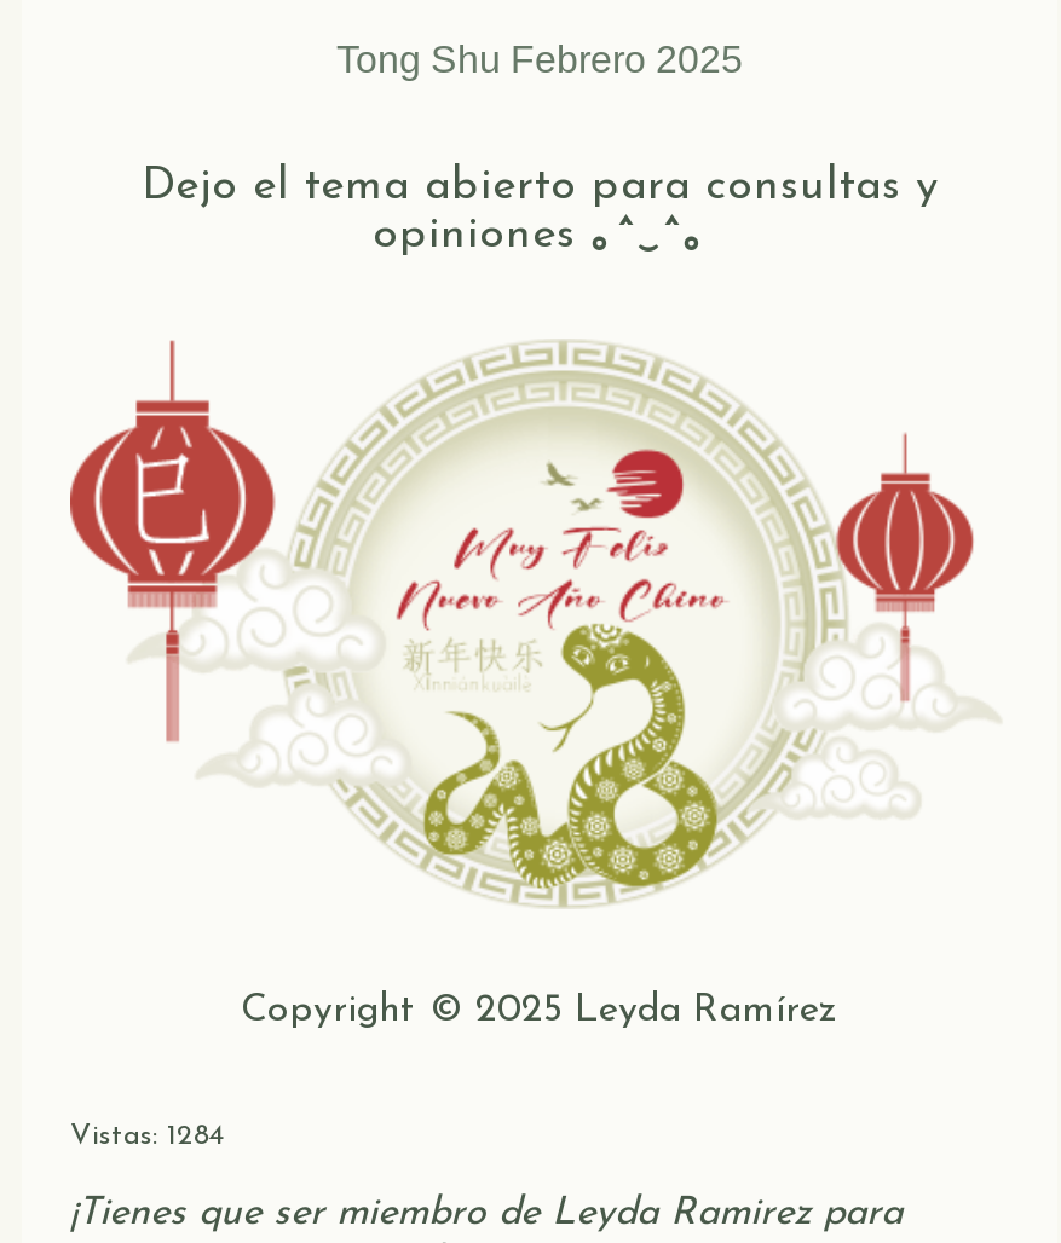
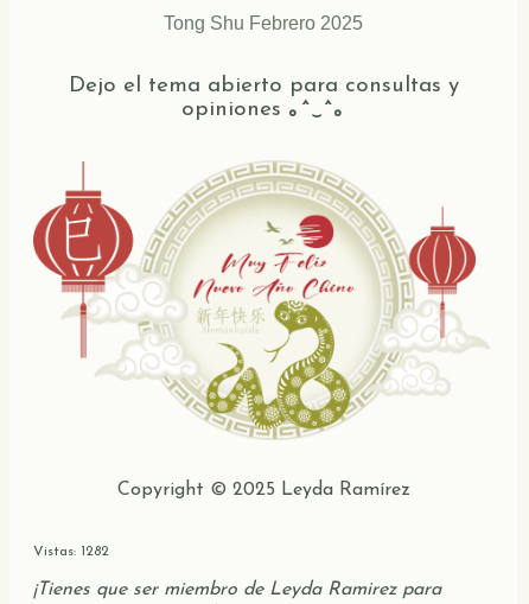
- Vistas: 1284
+ Vistas: 1282
